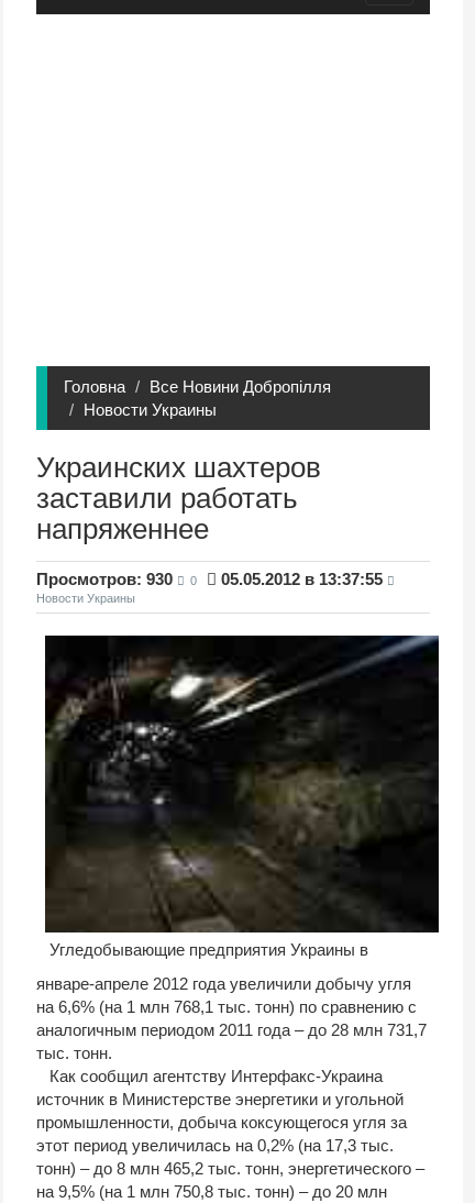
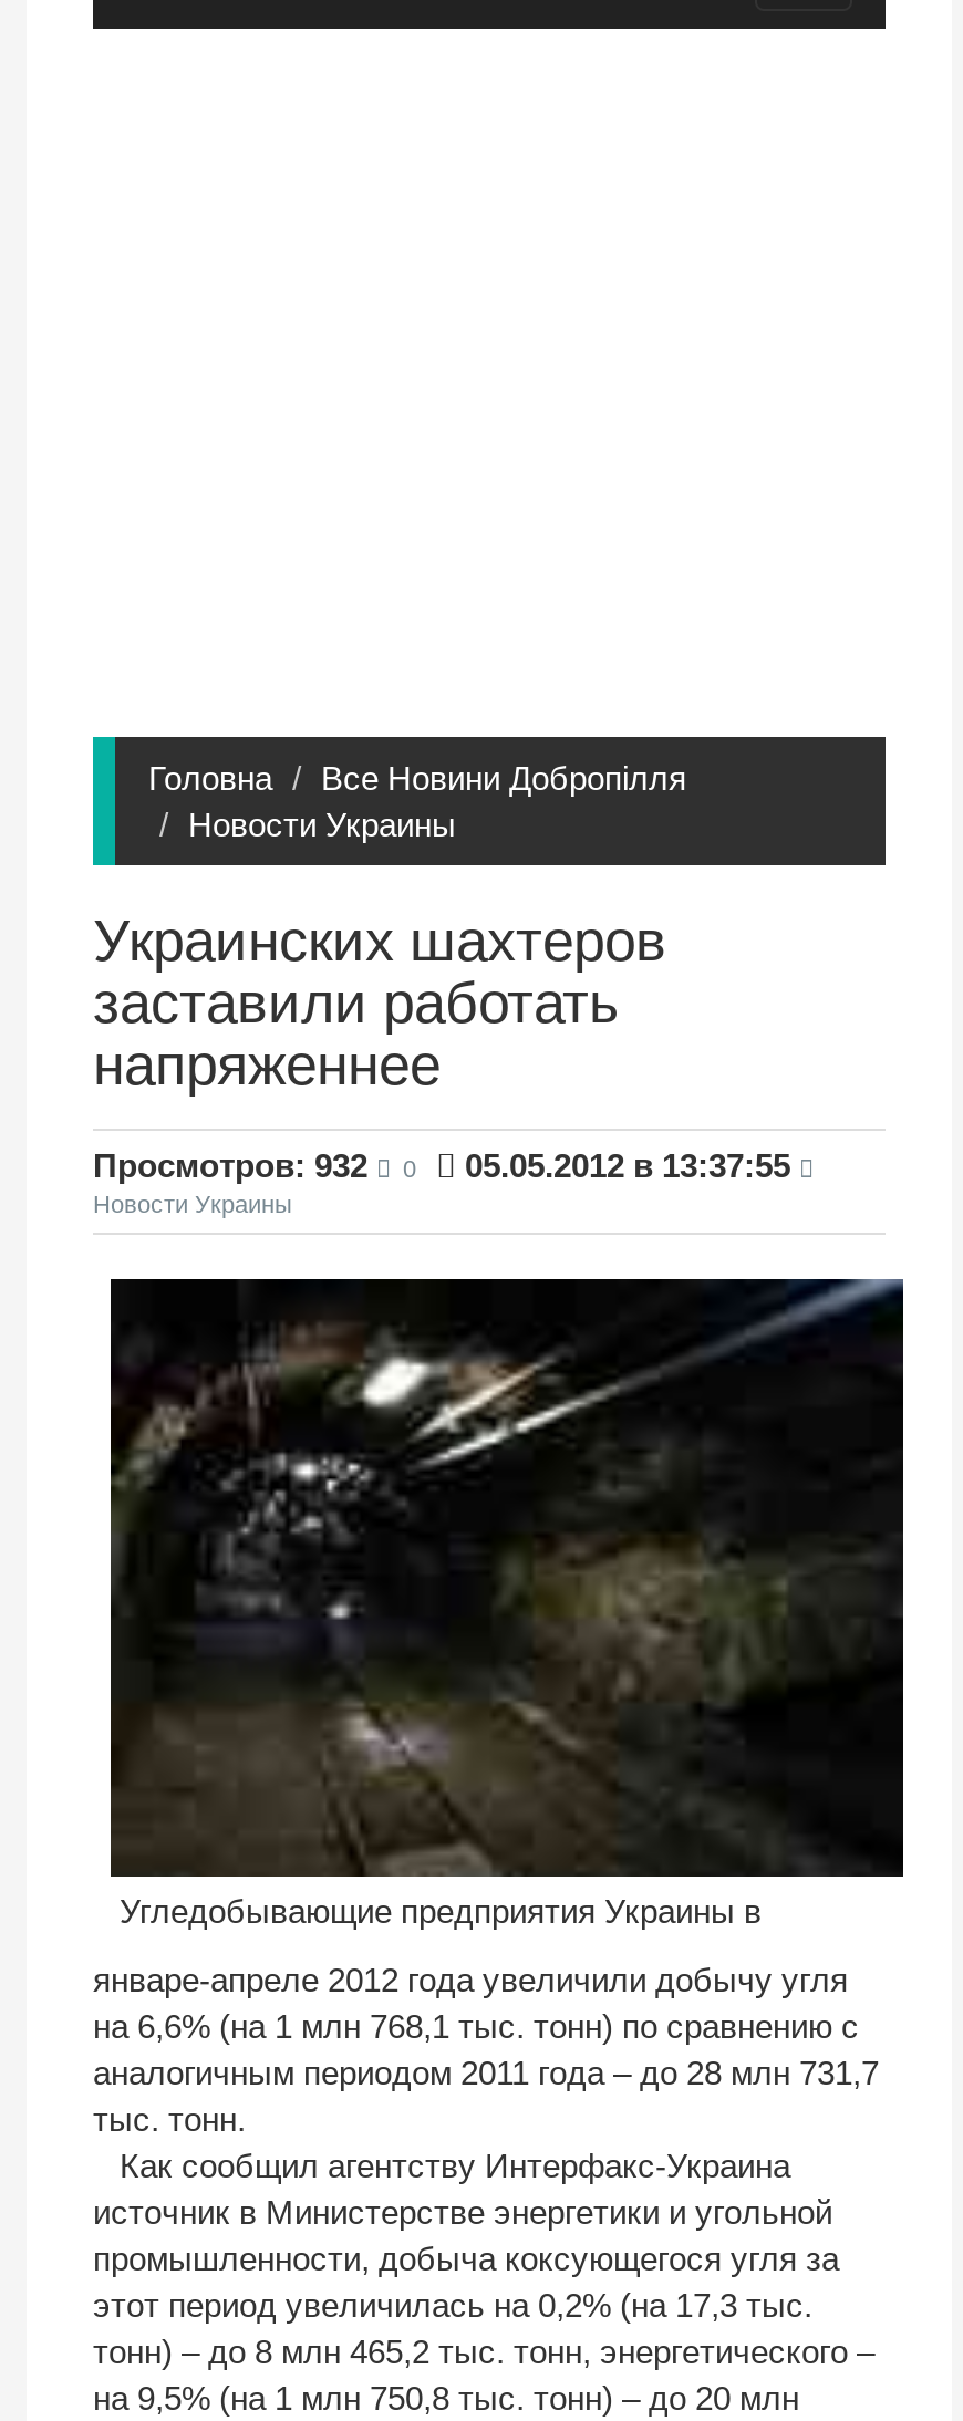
- Просмотров: 930
+ Просмотров: 932
